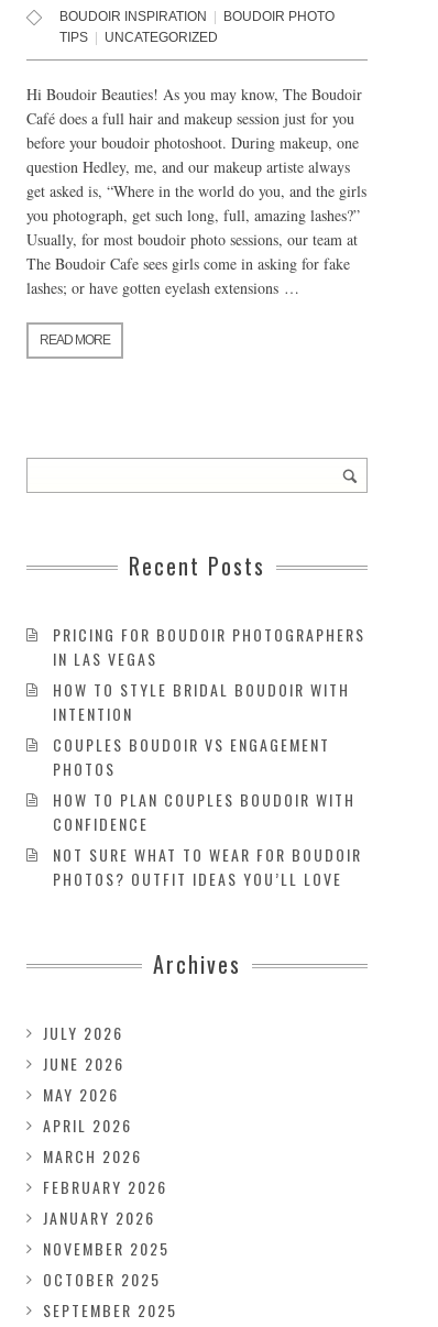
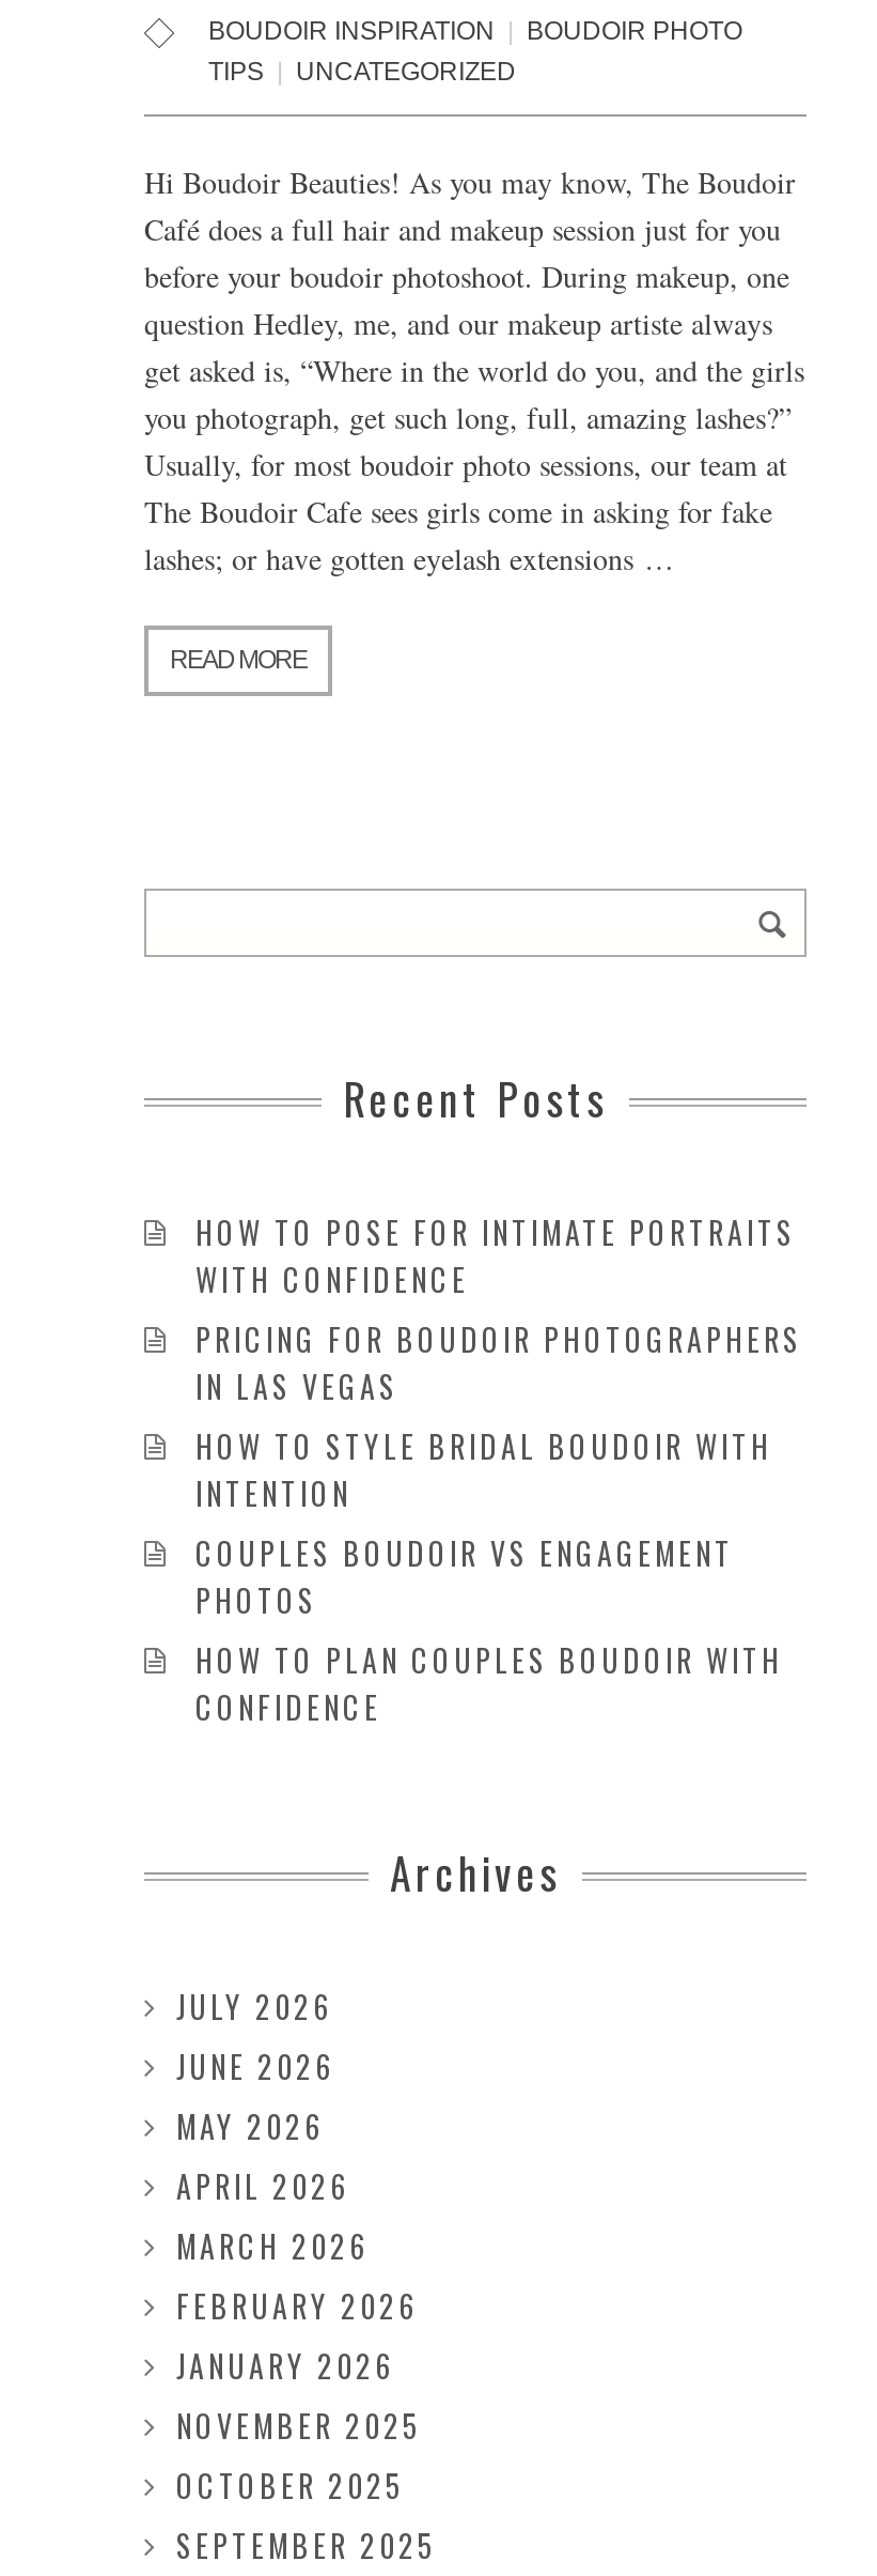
+ HOW TO POSE FOR INTIMATE PORTRAITS
+ WITH CONFIDENCE

moved down: PRICING FOR BOUDOIR PHOTOGRAPHERS | IN LAS VEGAS | HOW TO STYLE BRIDAL BOUDOIR WITH | INTENTION | COUPLES BOUDOIR VS ENGAGEMENT | PHOTOS | HOW TO PLAN COUPLES BOUDOIR WITH | CONFIDENCE

- NOT SURE WHAT TO WEAR FOR BOUDOIR
- PHOTOS? OUTFIT IDEAS YOU’LL LOVE
